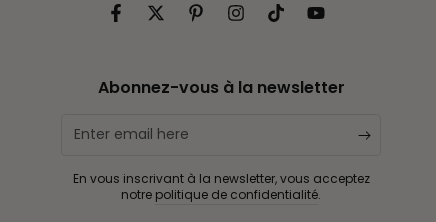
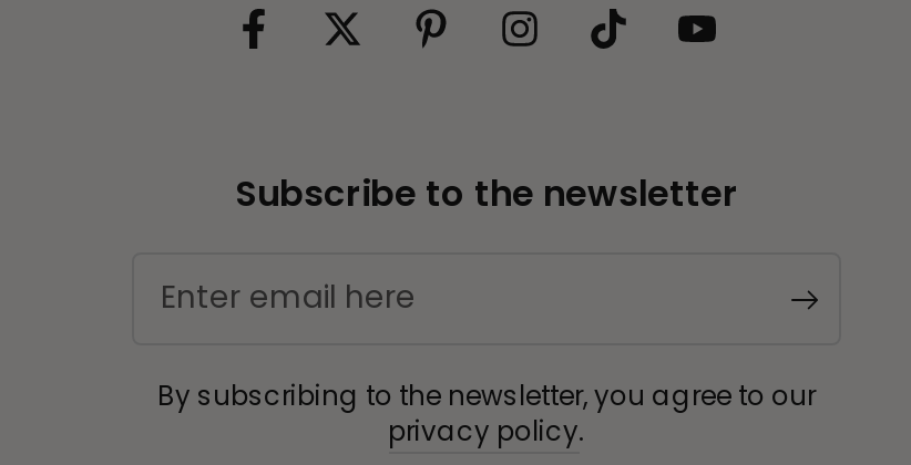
- Abonnez-vous à la newsletter
+ Subscribe to the newsletter

- En vous inscrivant à la newsletter, vous acceptez
- notre politique de confidentialité.
+ By subscribing to the newsletter, you agree to our
+ privacy policy.
